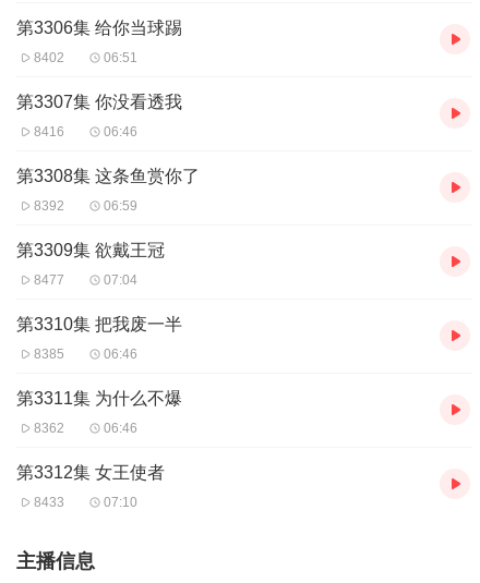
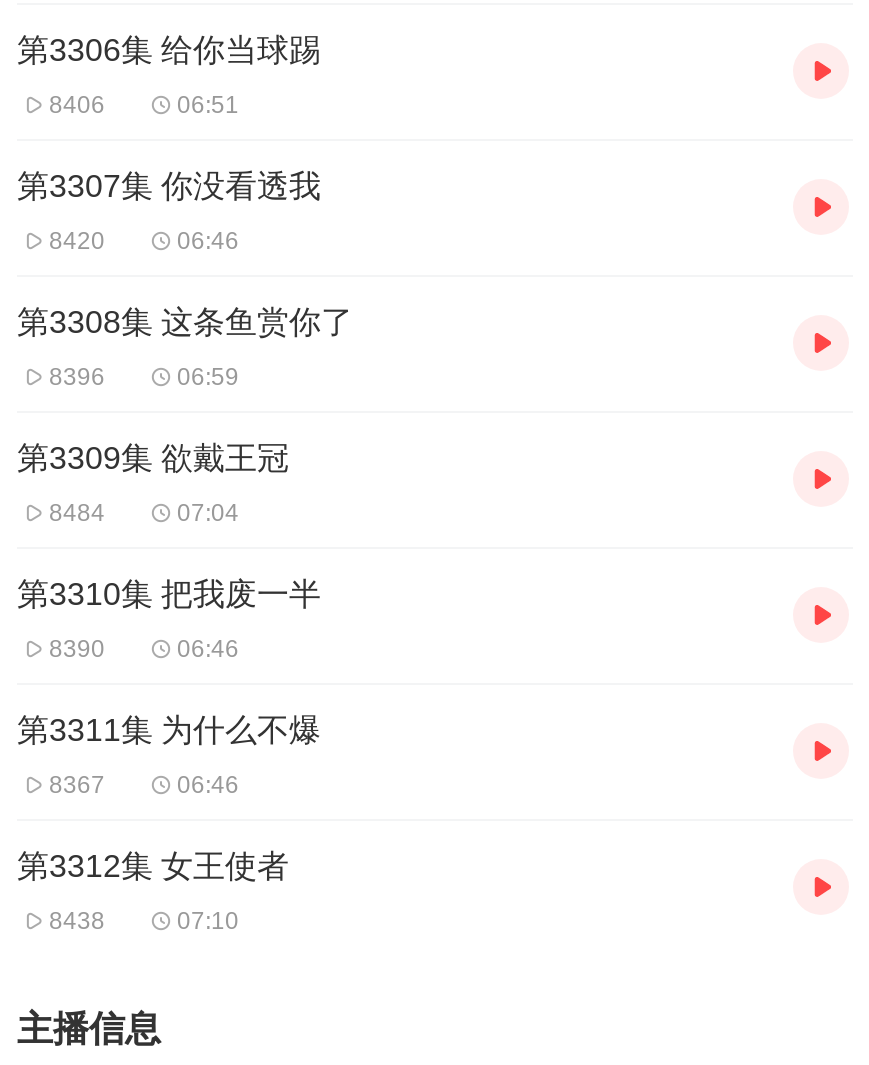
- 8402
+ 8406

- 8416
+ 8420

- 8392
+ 8396

- 8477
+ 8484

- 8385
+ 8390

- 8362
+ 8367

- 8433
+ 8438
